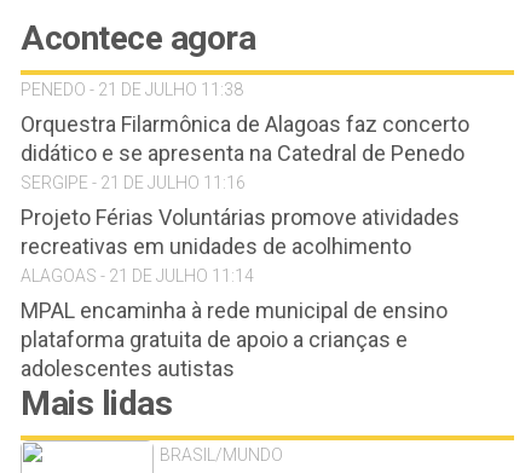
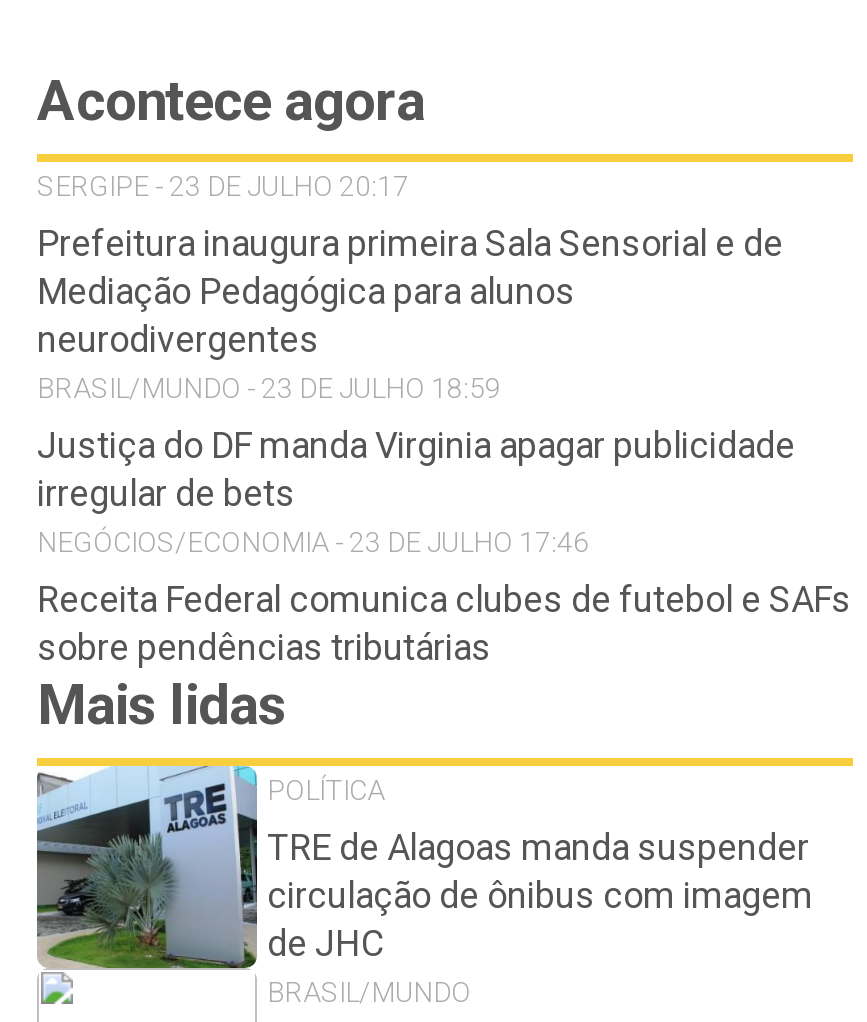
- PENEDO - 21 DE JULHO 11:38
+ SERGIPE - 23 DE JULHO 20:17

- Orquestra Filarmônica de Alagoas faz concerto
- didático e se apresenta na Catedral de Penedo
- SERGIPE - 21 DE JULHO 11:16
+ Prefeitura inaugura primeira Sala Sensorial e de
+ Mediação Pedagógica para alunos
+ neurodivergentes
+ BRASIL/MUNDO - 23 DE JULHO 18:59

- Projeto Férias Voluntárias promove atividades
- recreativas em unidades de acolhimento
- ALAGOAS - 21 DE JULHO 11:14
+ Justiça do DF manda Virginia apagar publicidade
+ irregular de bets
+ NEGÓCIOS/ECONOMIA - 23 DE JULHO 17:46

- MPAL encaminha à rede municipal de ensino
- plataforma gratuita de apoio a crianças e
- adolescentes autistas
+ Receita Federal comunica clubes de futebol e SAFs
+ sobre pendências tributárias

+ [image]
+ POLÍTICA
+ TRE de Alagoas manda suspender
+ circulação de ônibus com imagem
+ de JHC
